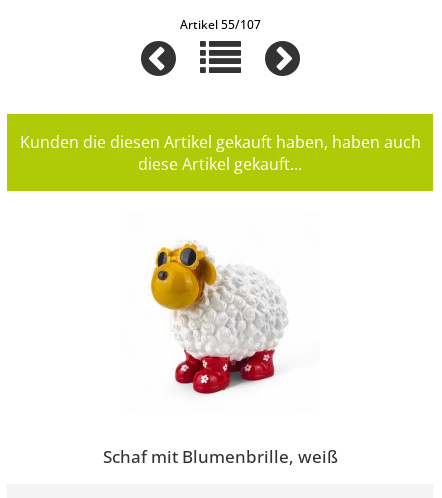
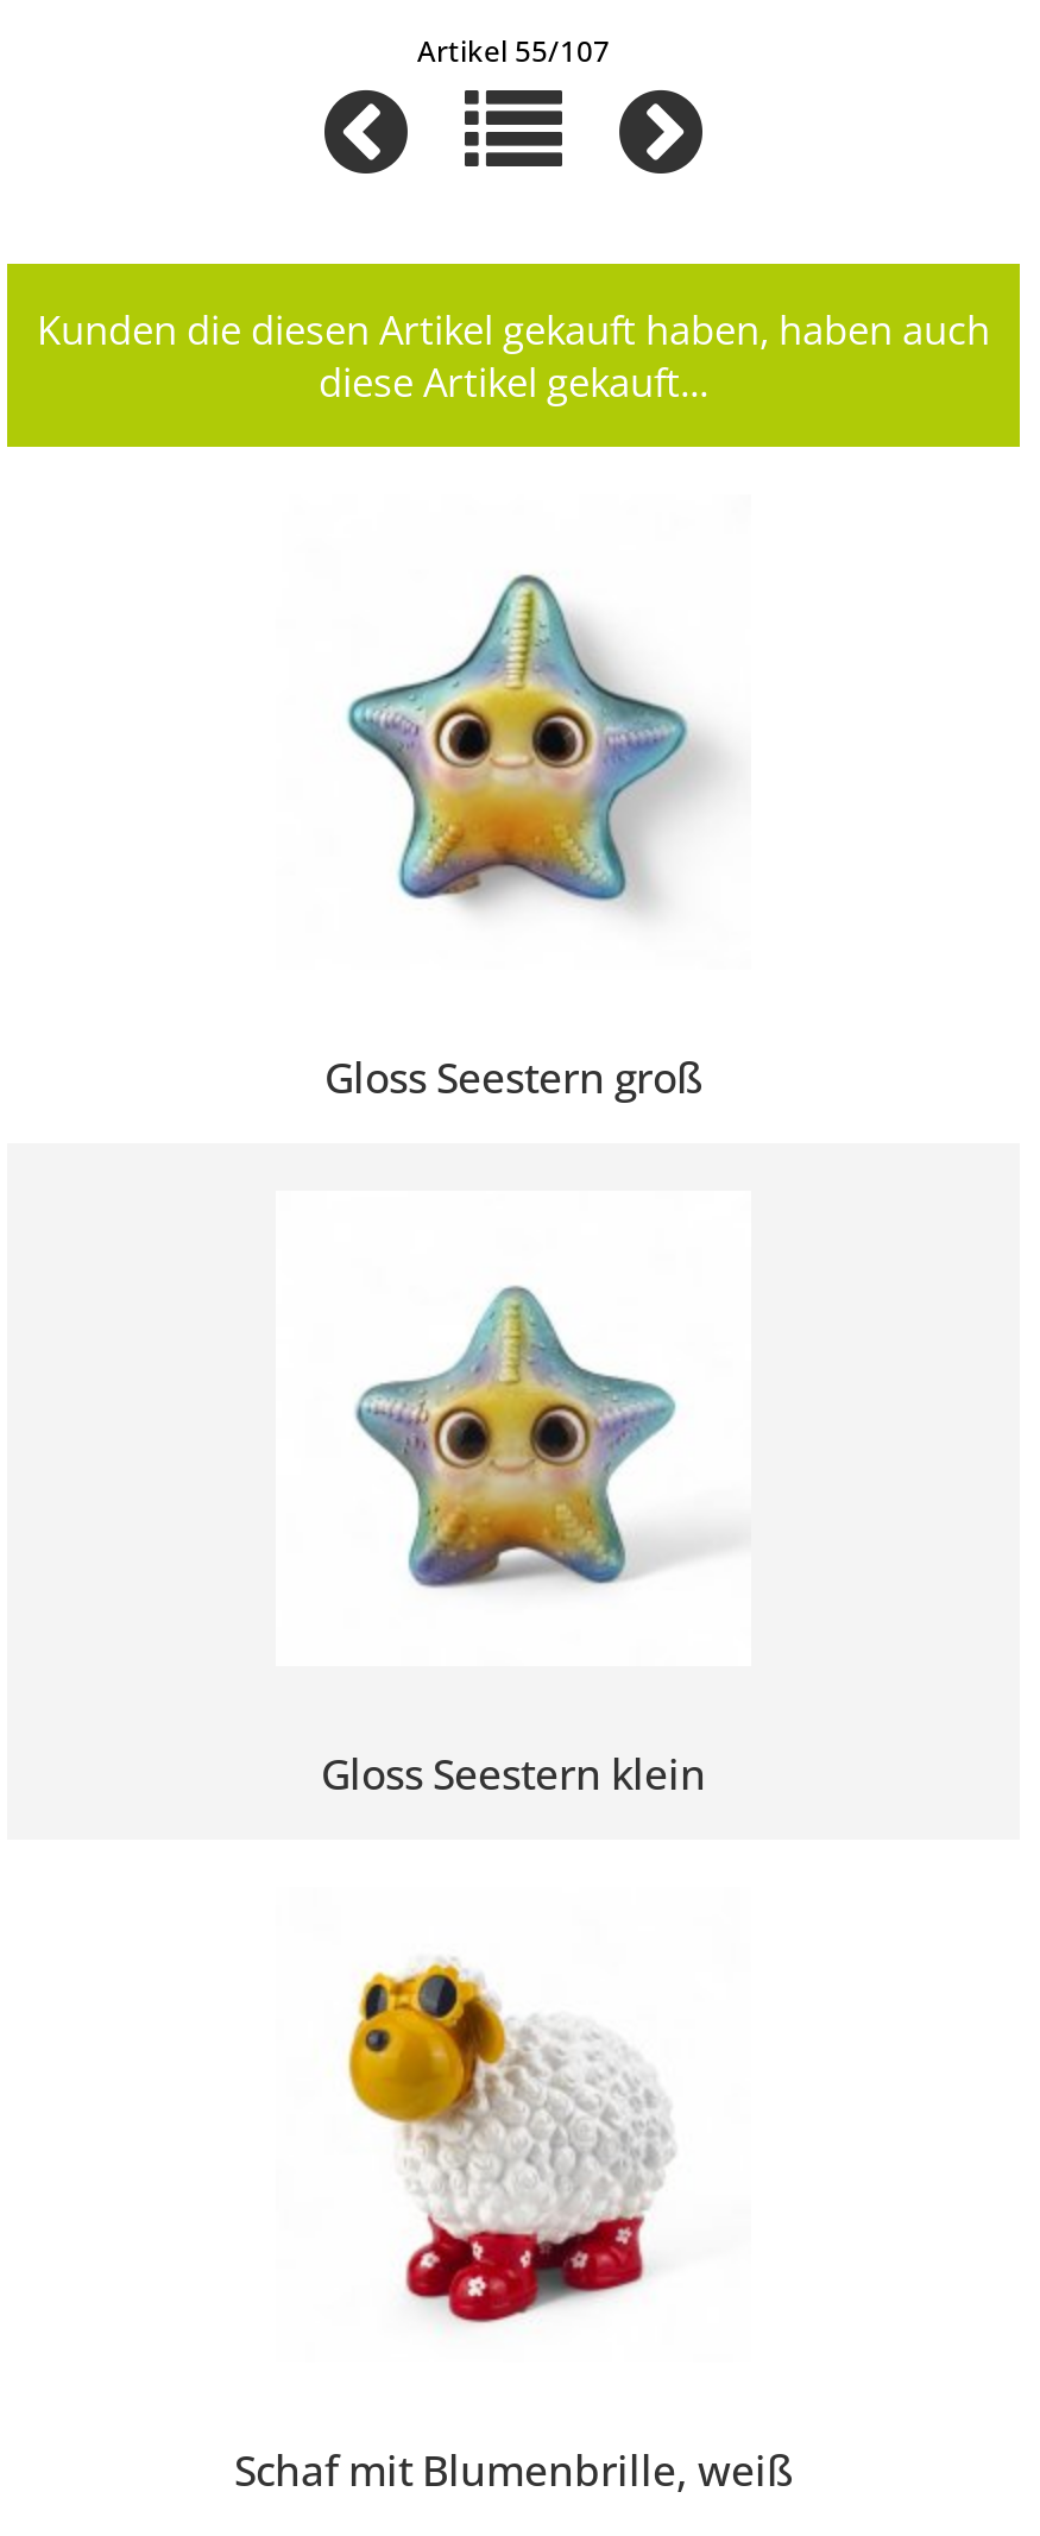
+ Gloss Seestern klein

+ Gloss Seestern groß

+ [image]

+ [image]
